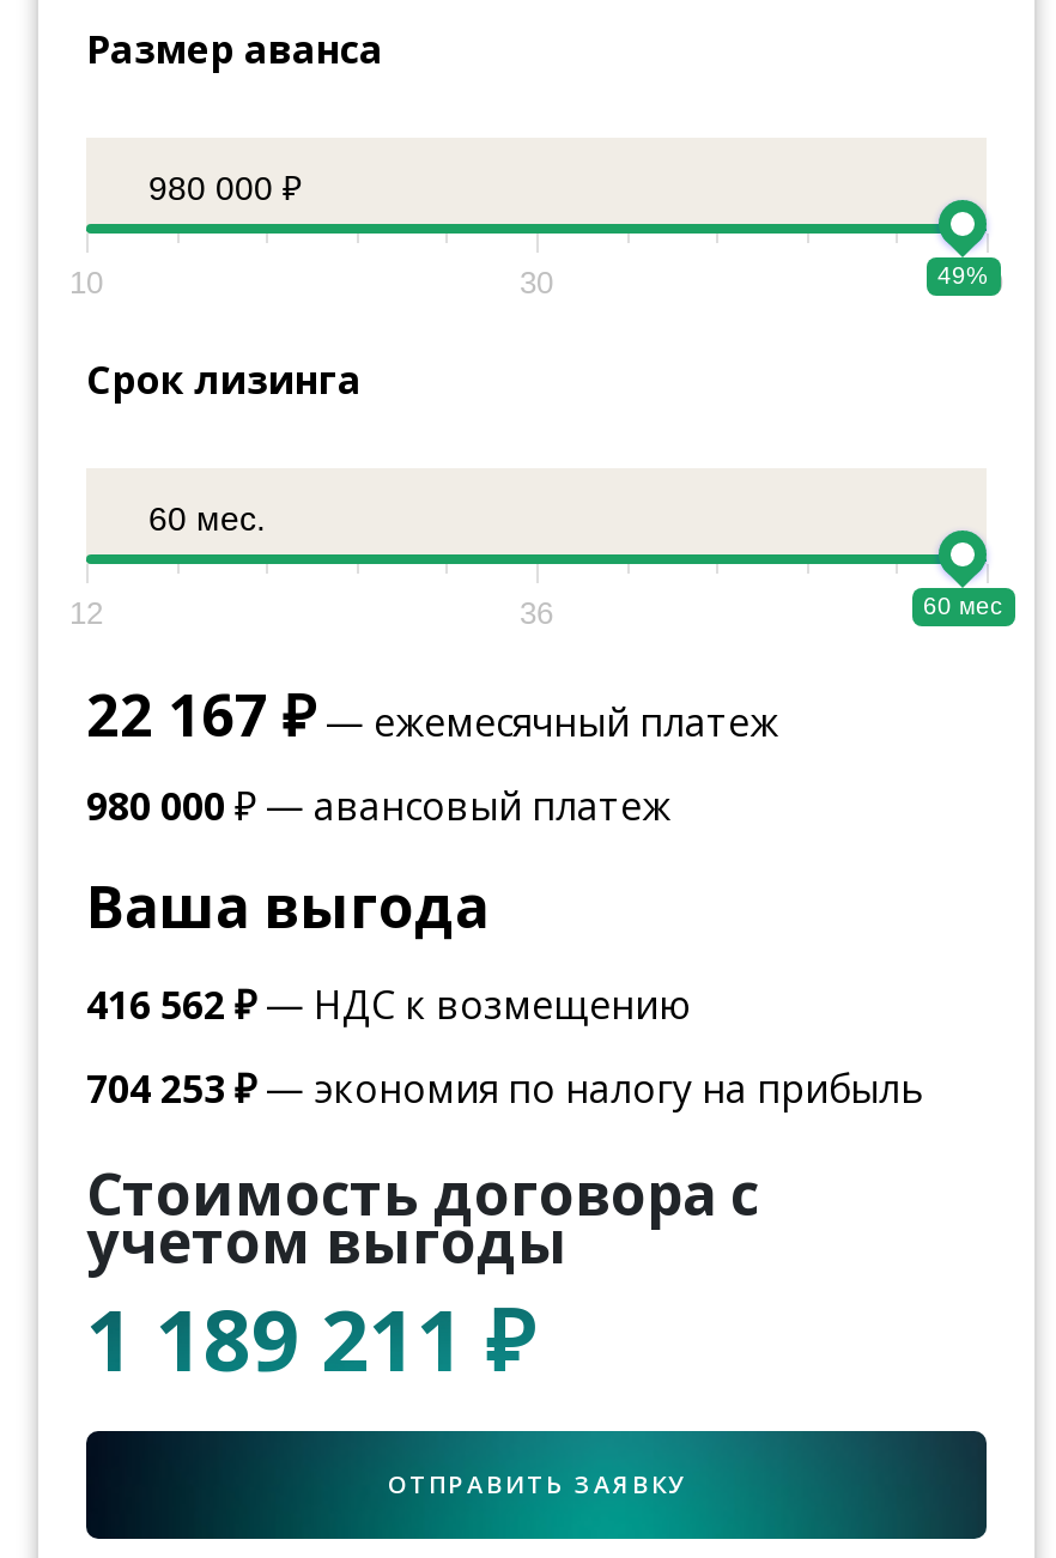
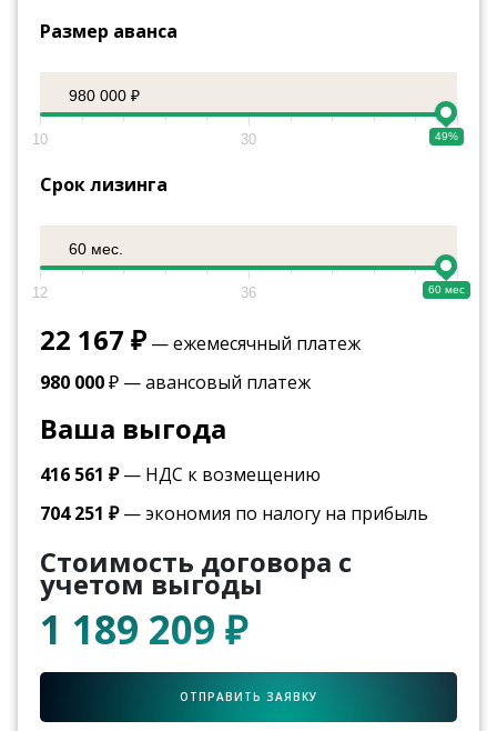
- 416 562 ₽ — НДС к возмещению
+ 416 561 ₽ — НДС к возмещению

- 704 253 ₽ — экономия по налогу на прибыль
+ 704 251 ₽ — экономия по налогу на прибыль

- 1 189 211 ₽
+ 1 189 209 ₽
